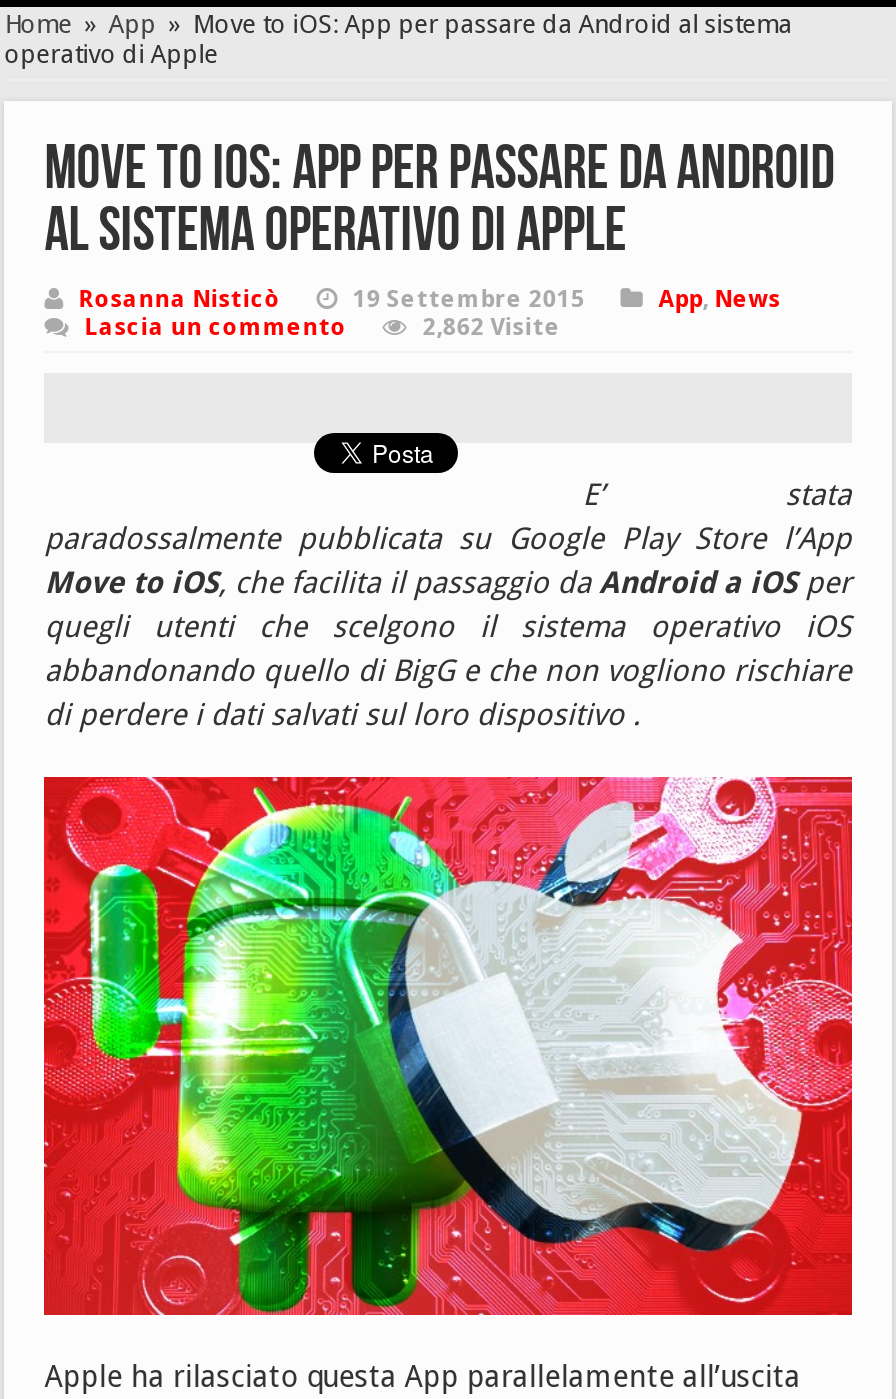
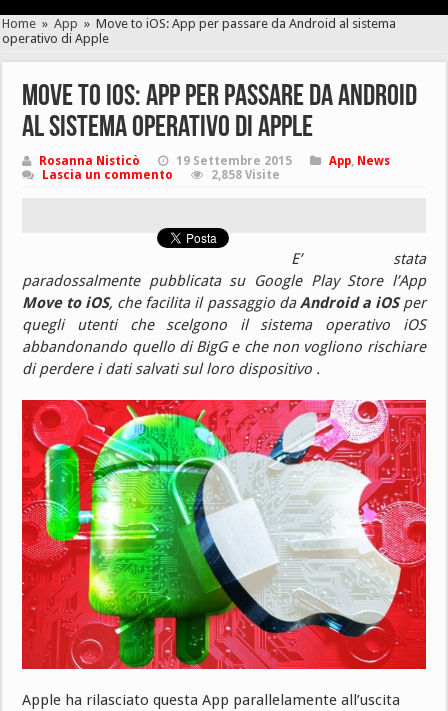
- 2,862 Visite
+ 2,858 Visite
